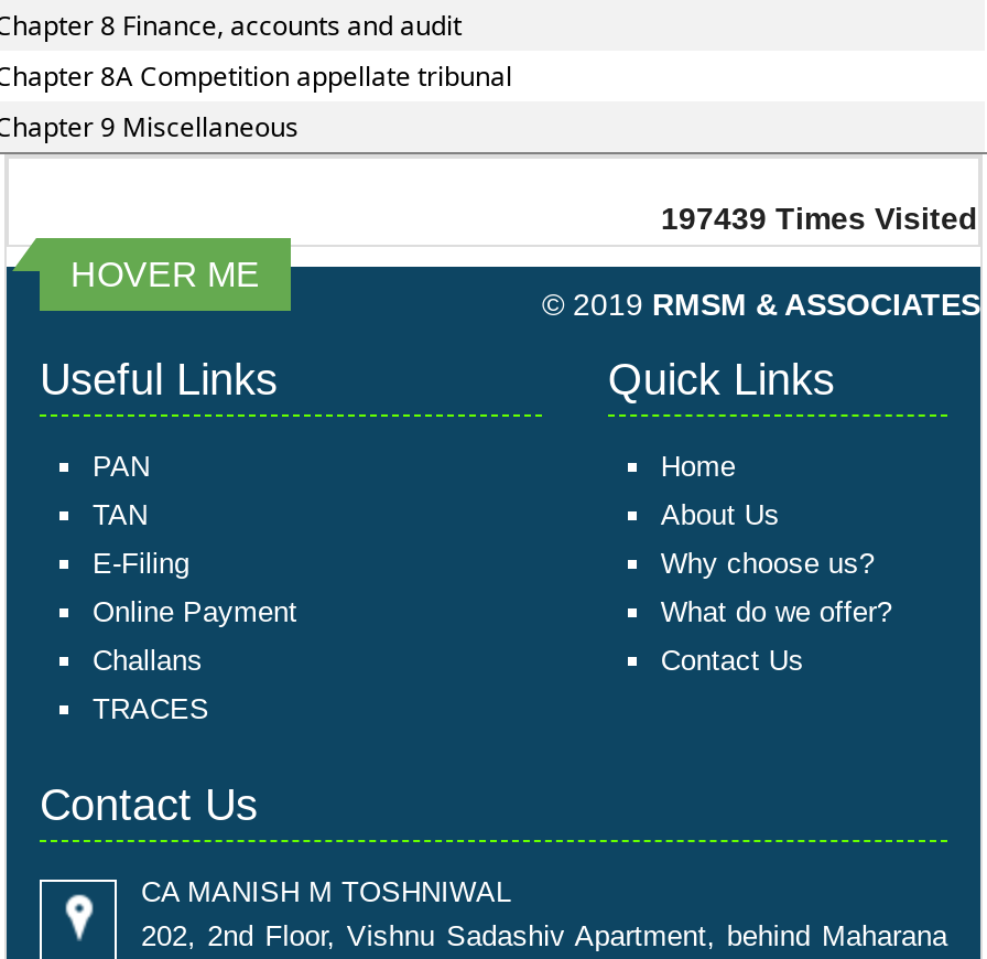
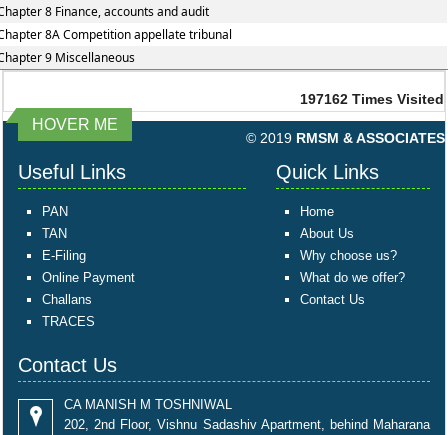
- 197439 Times Visited
+ 197162 Times Visited
